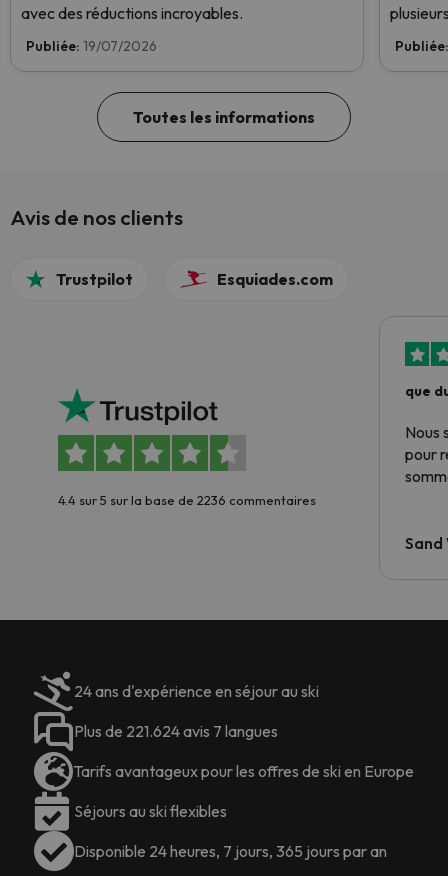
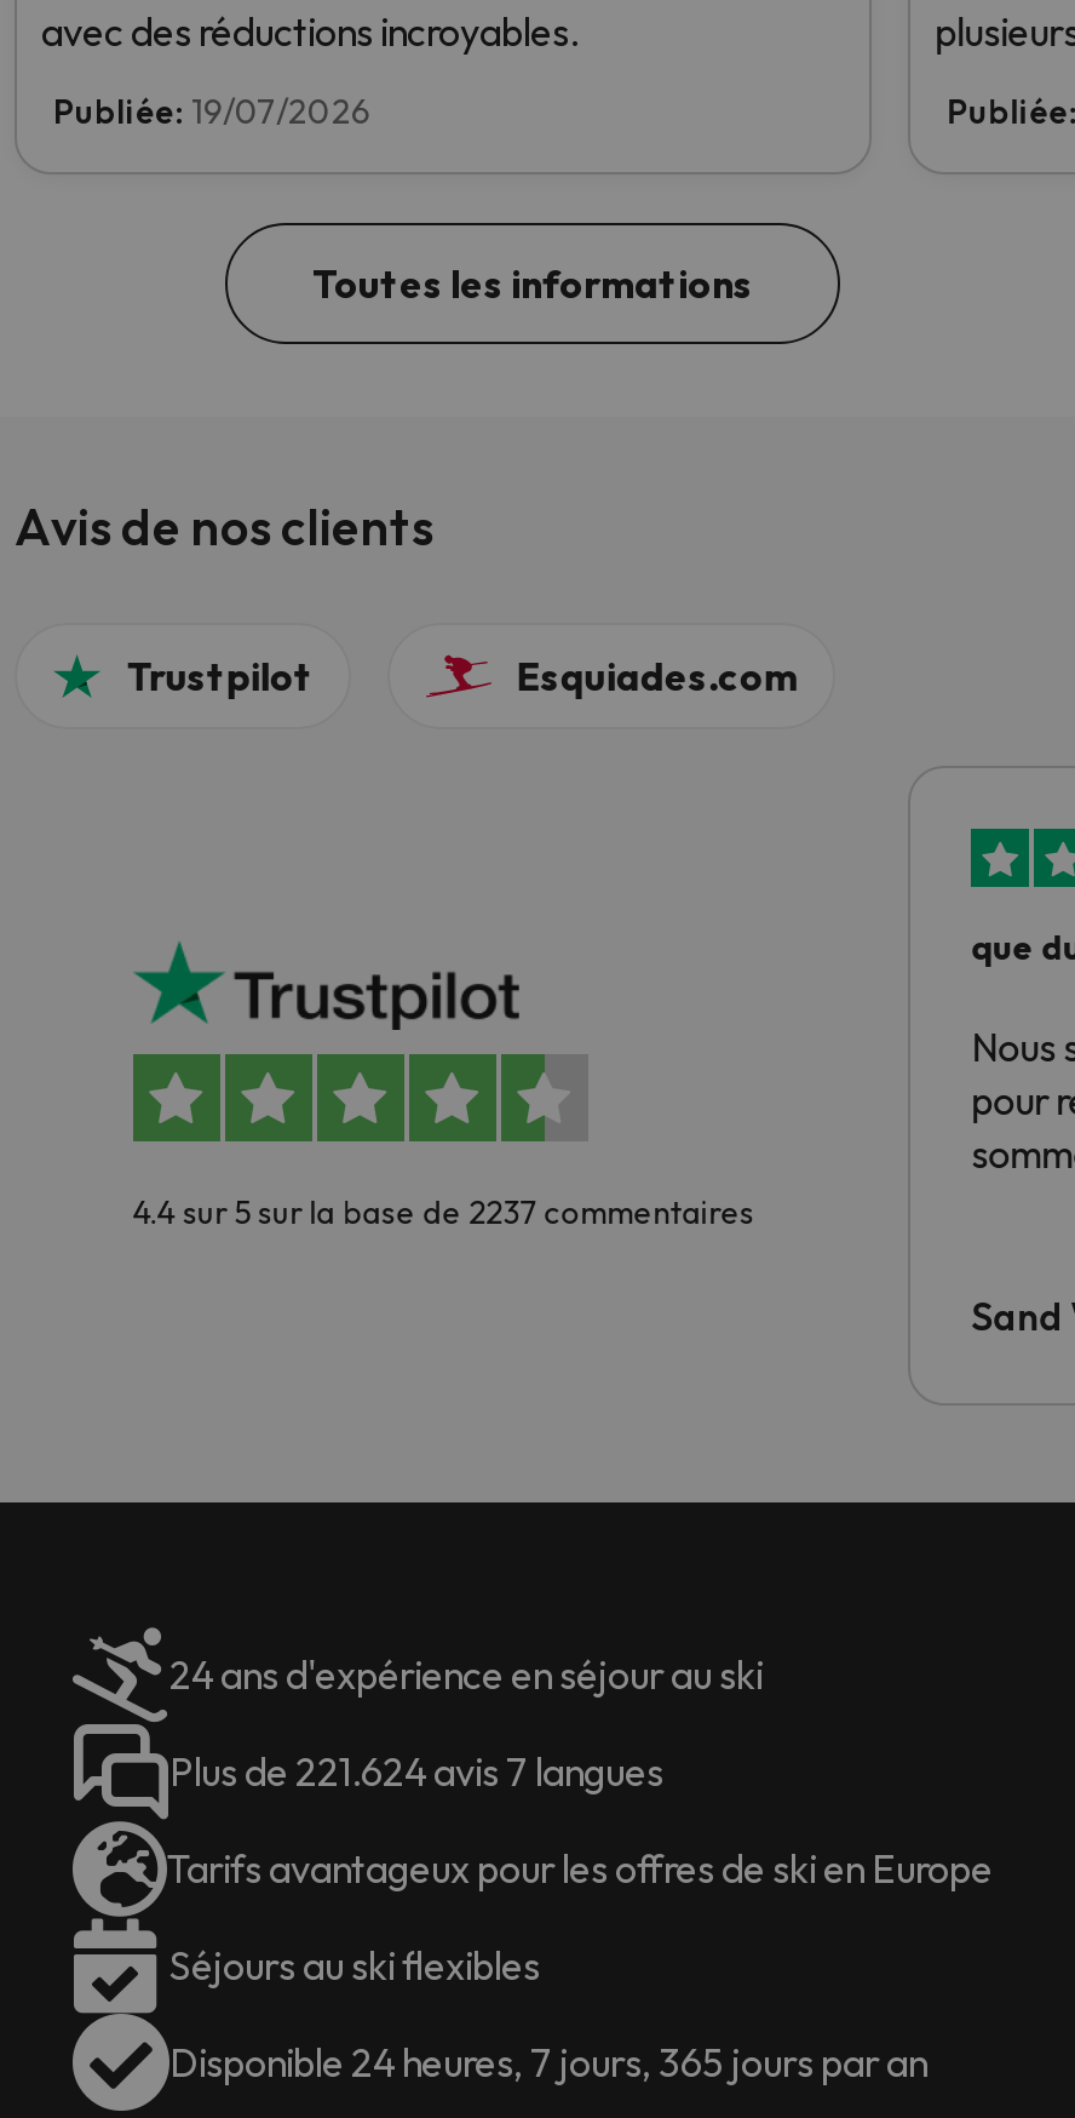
- 4.4 sur 5 sur la base de 2236 commentaires
+ 4.4 sur 5 sur la base de 2237 commentaires
